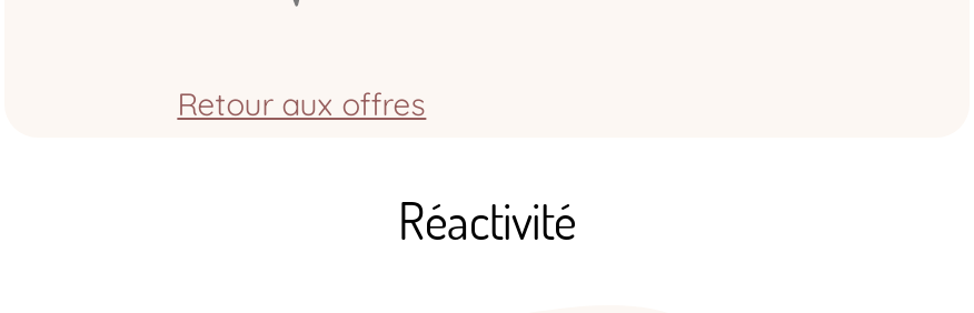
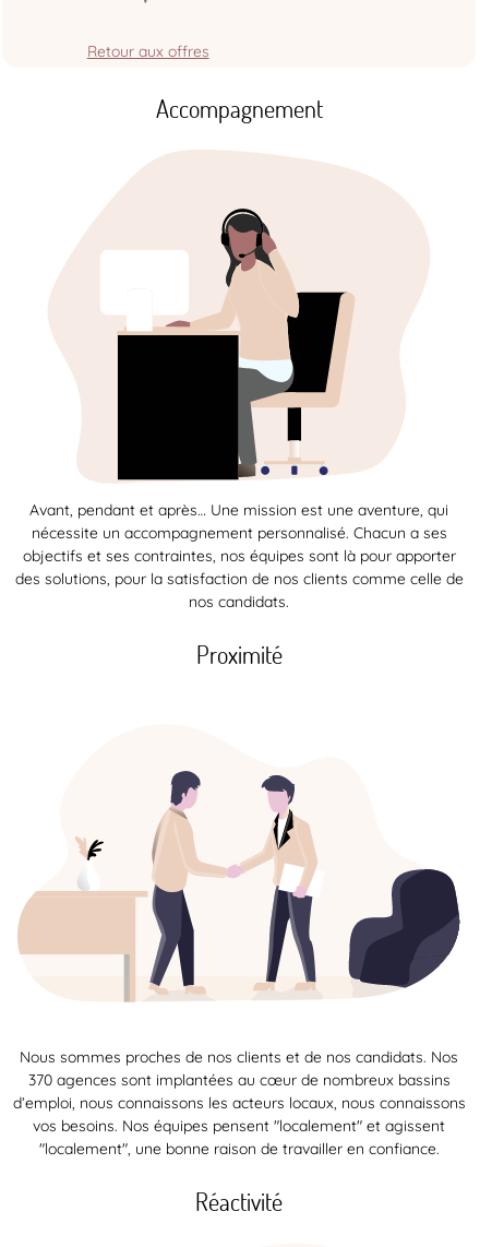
+ Nous sommes proches de nos clients et de nos candidats. Nos
+ 370 agences sont implantées au cœur de nombreux bassins
+ d’emploi, nous connaissons les acteurs locaux, nous connaissons
+ vos besoins. Nos équipes pensent "localement" et agissent
+ "localement", une bonne raison de travailler en confiance.

+ [image]
+ Avant, pendant et après… Une mission est une aventure, qui
+ nécessite un accompagnement personnalisé. Chacun a ses
+ objectifs et ses contraintes, nos équipes sont là pour apporter
+ des solutions, pour la satisfaction de nos clients comme celle de
+ nos candidats.
+ Proximité

+ [image]

+ Accompagnement

+ [image]
